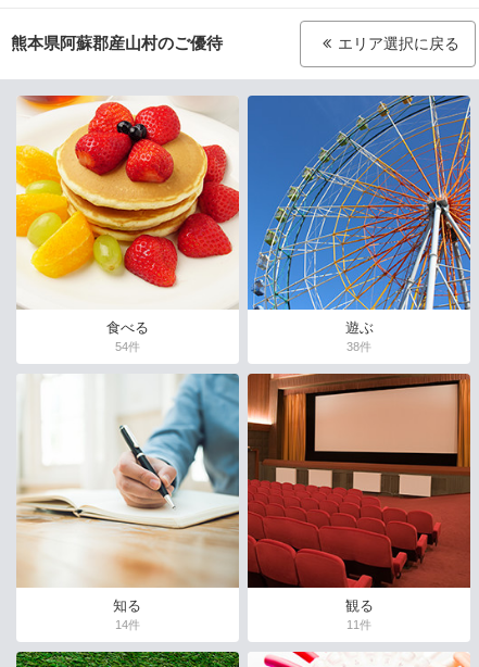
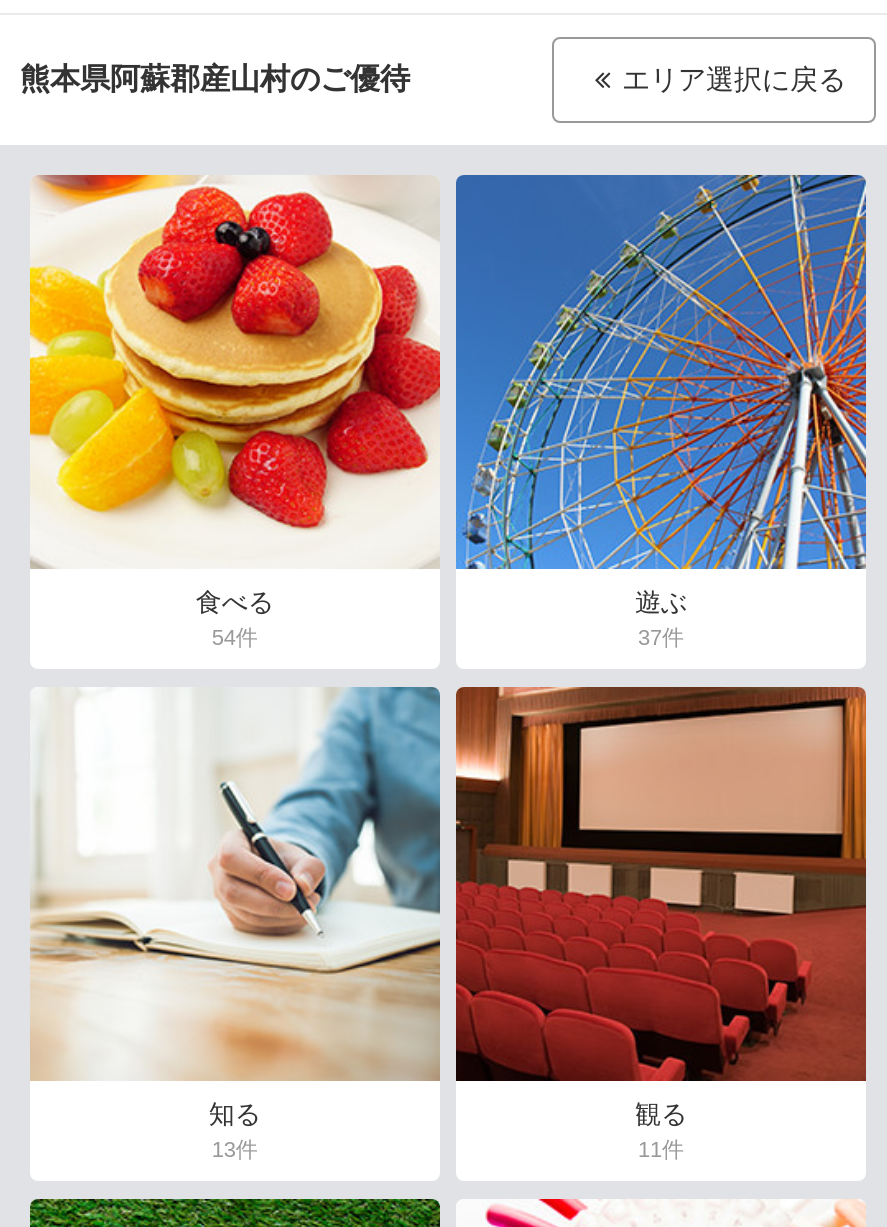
- 38件
+ 37件

- 14件
+ 13件
